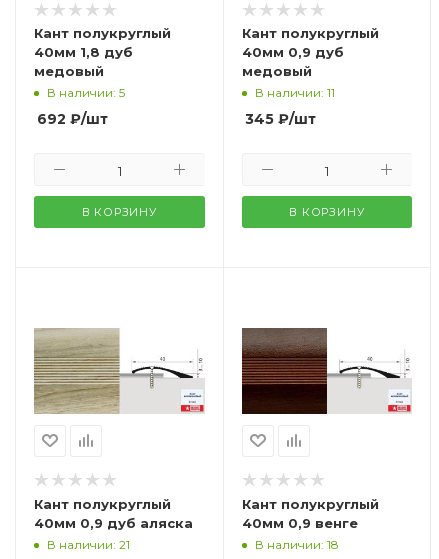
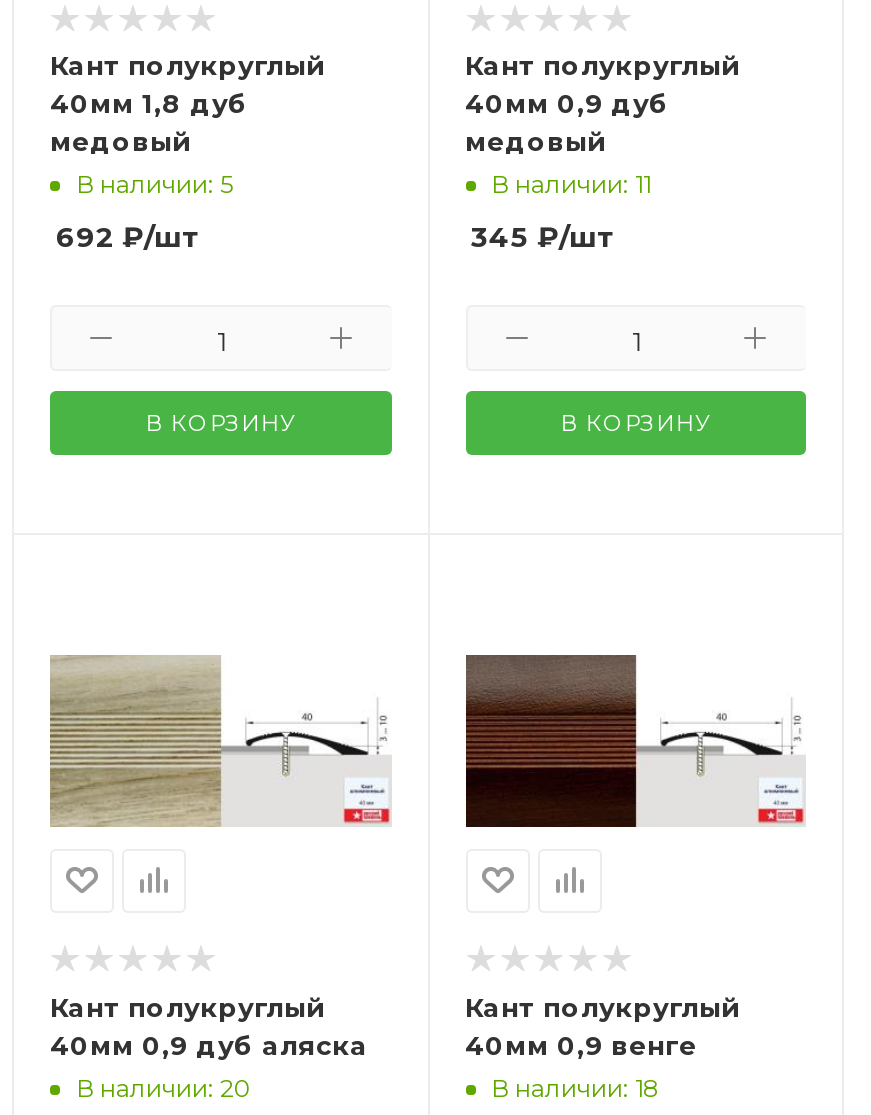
- В наличии: 21
+ В наличии: 20
